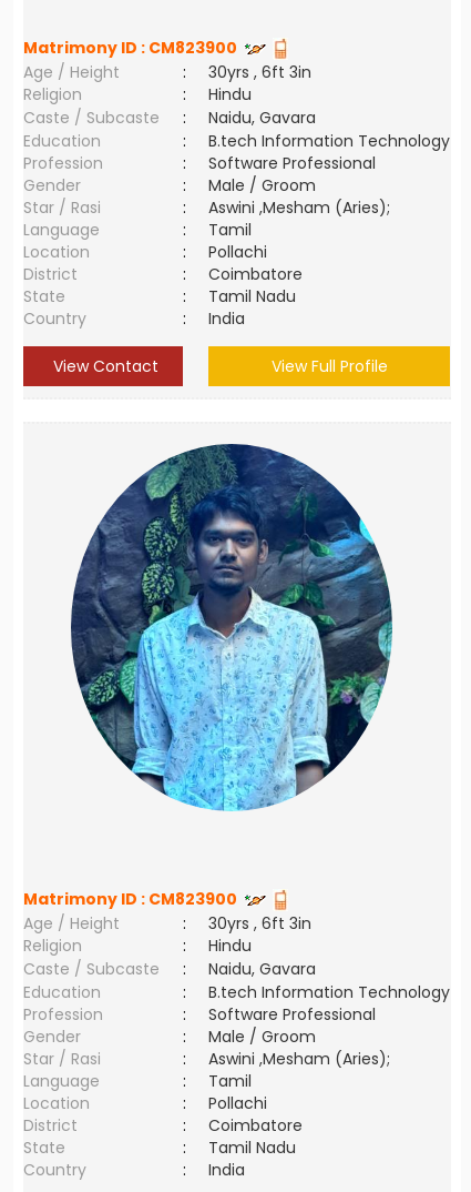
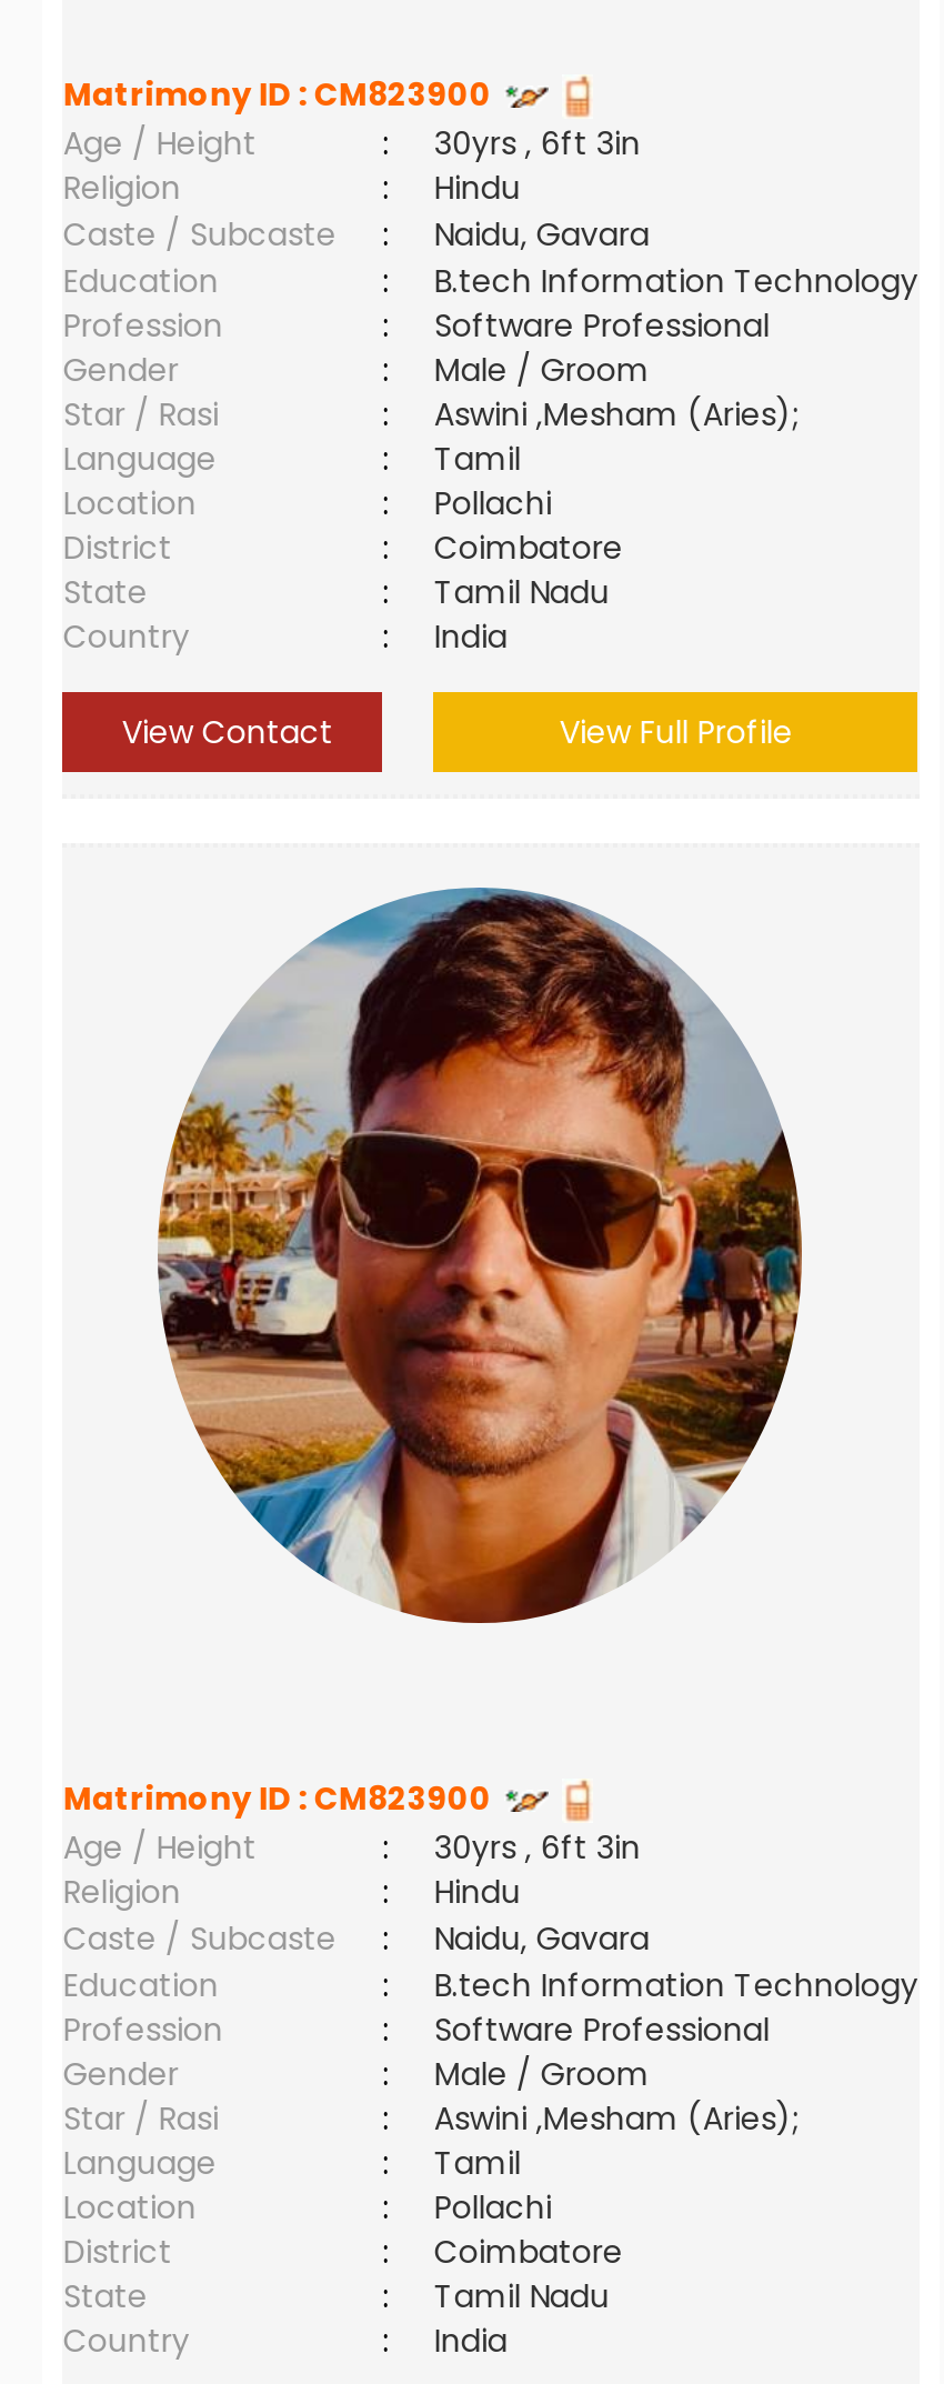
- [image]
+ [image]
